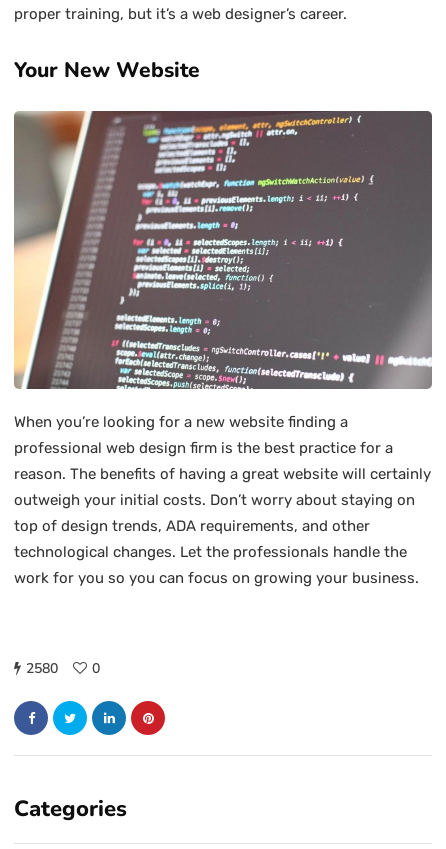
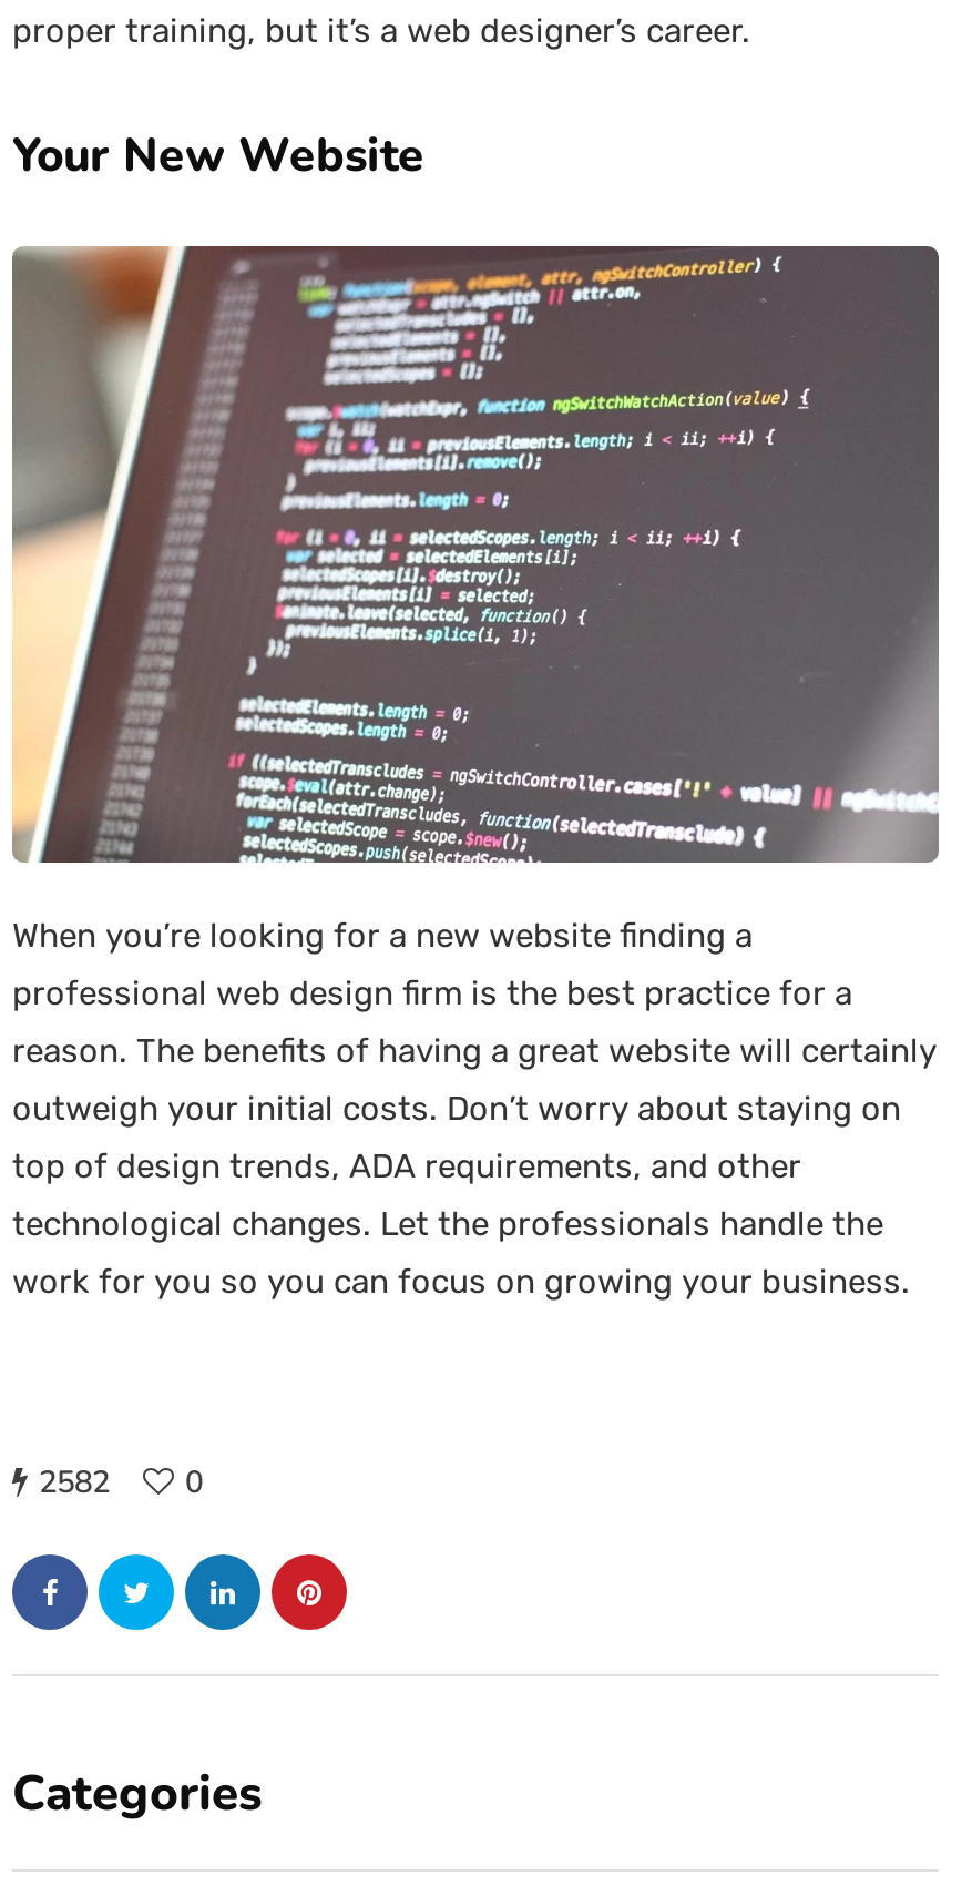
- 2580 0
+ 2582 0
